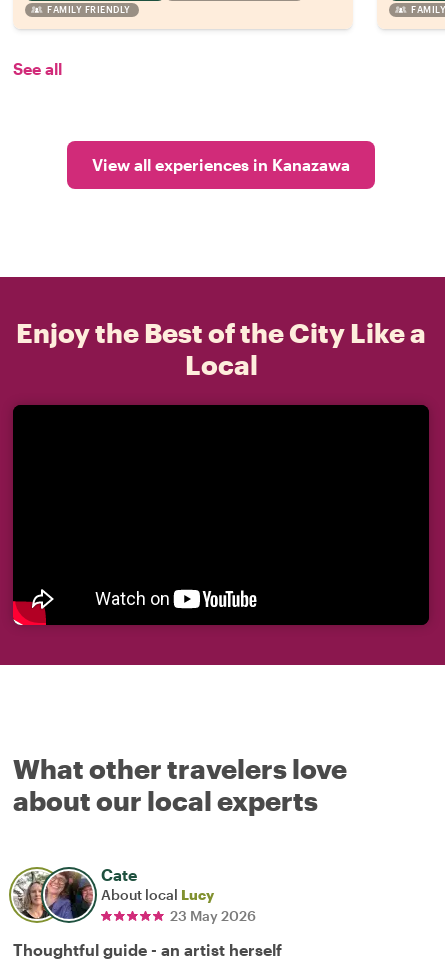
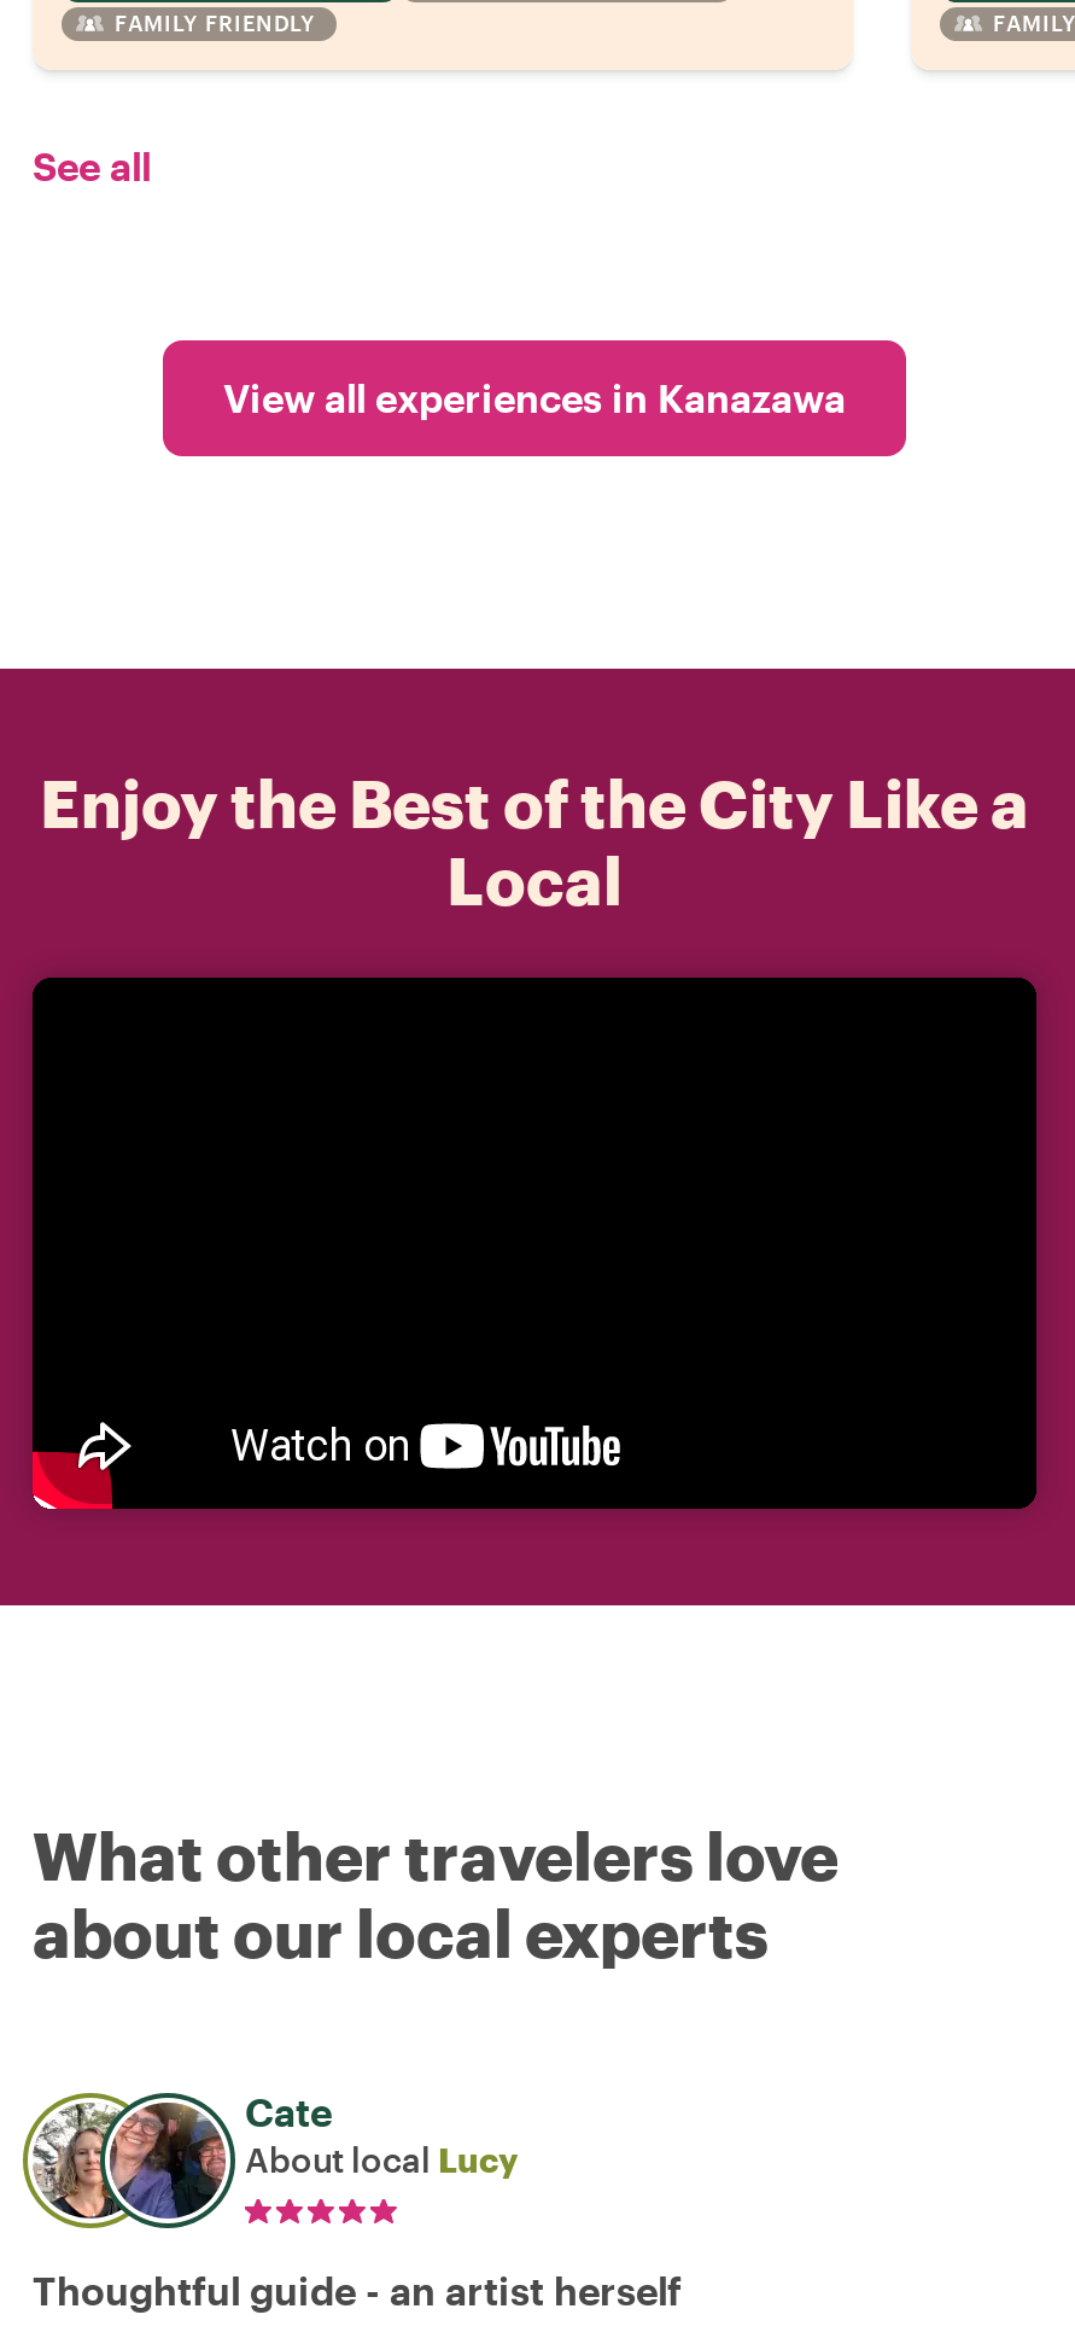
- 23 May 2026
